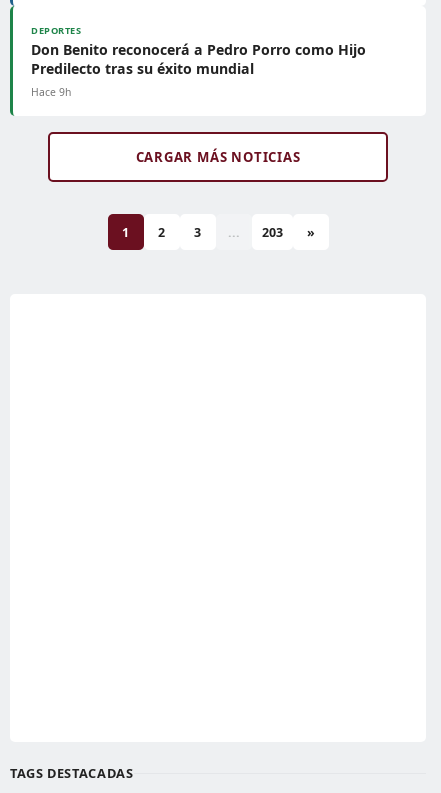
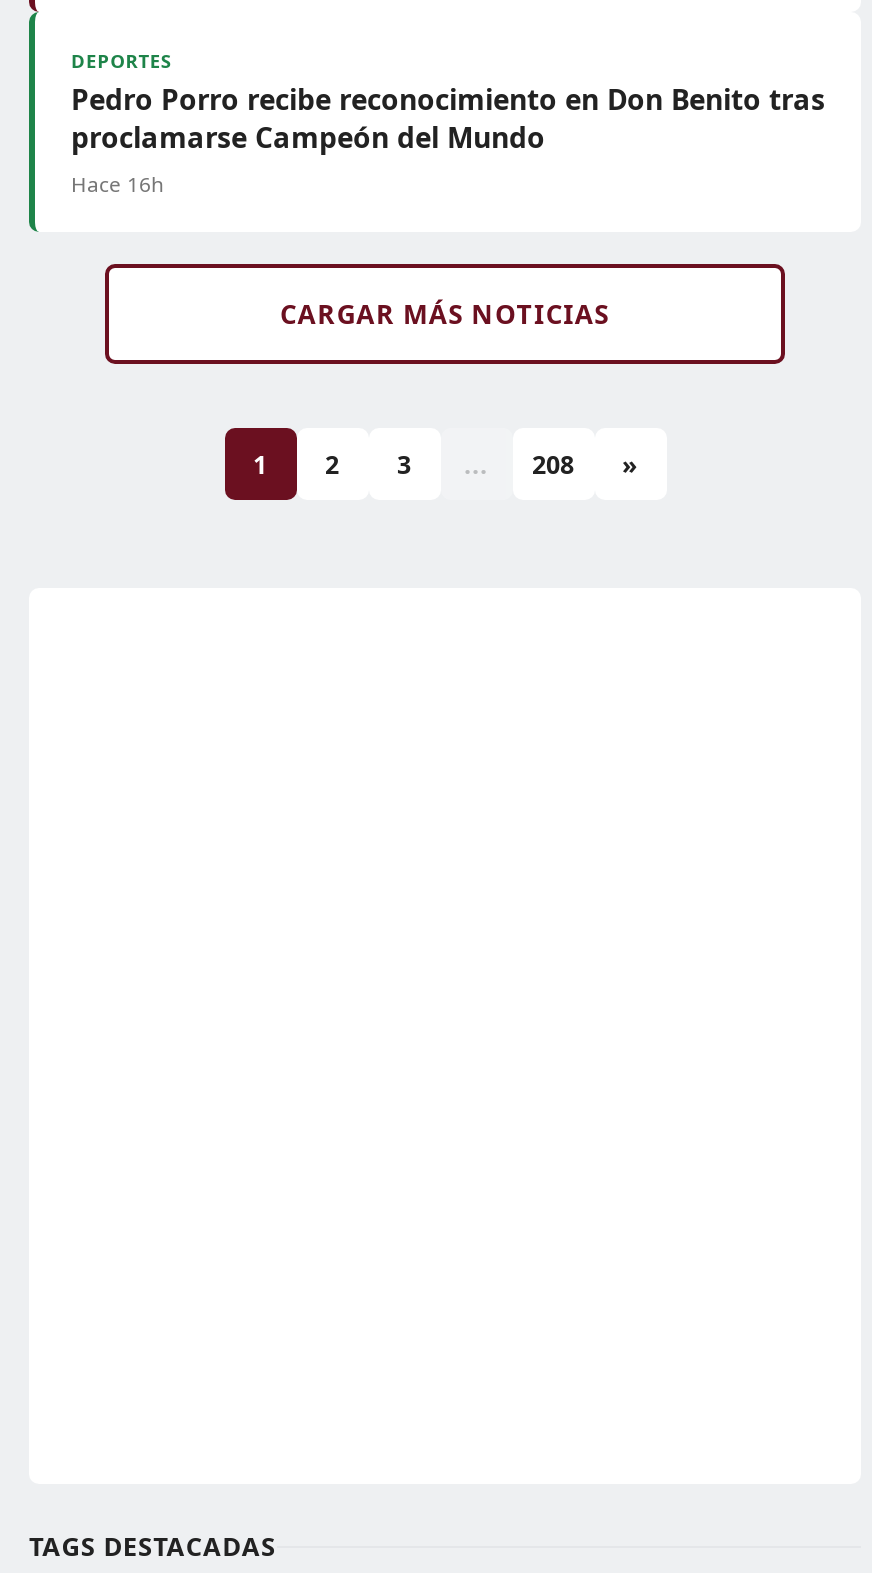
- Don Benito reconocerá a Pedro Porro como Hijo
- Predilecto tras su éxito mundial
- Hace 9h
+ Pedro Porro recibe reconocimiento en Don Benito tras
+ proclamarse Campeón del Mundo
+ Hace 16h

- 203
+ 208
